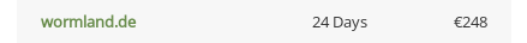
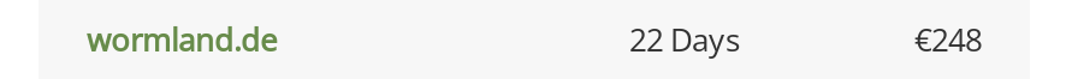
- 24 Days
+ 22 Days
